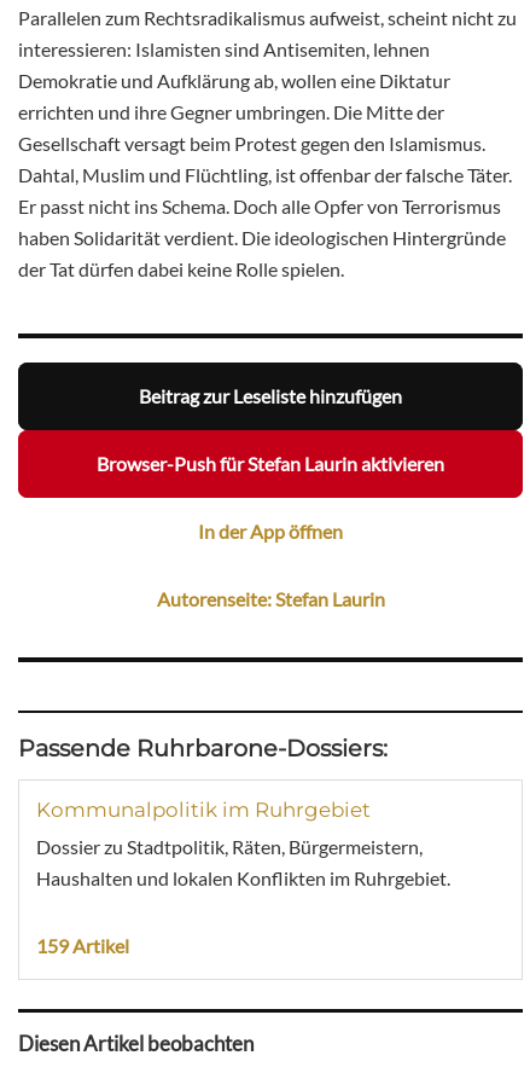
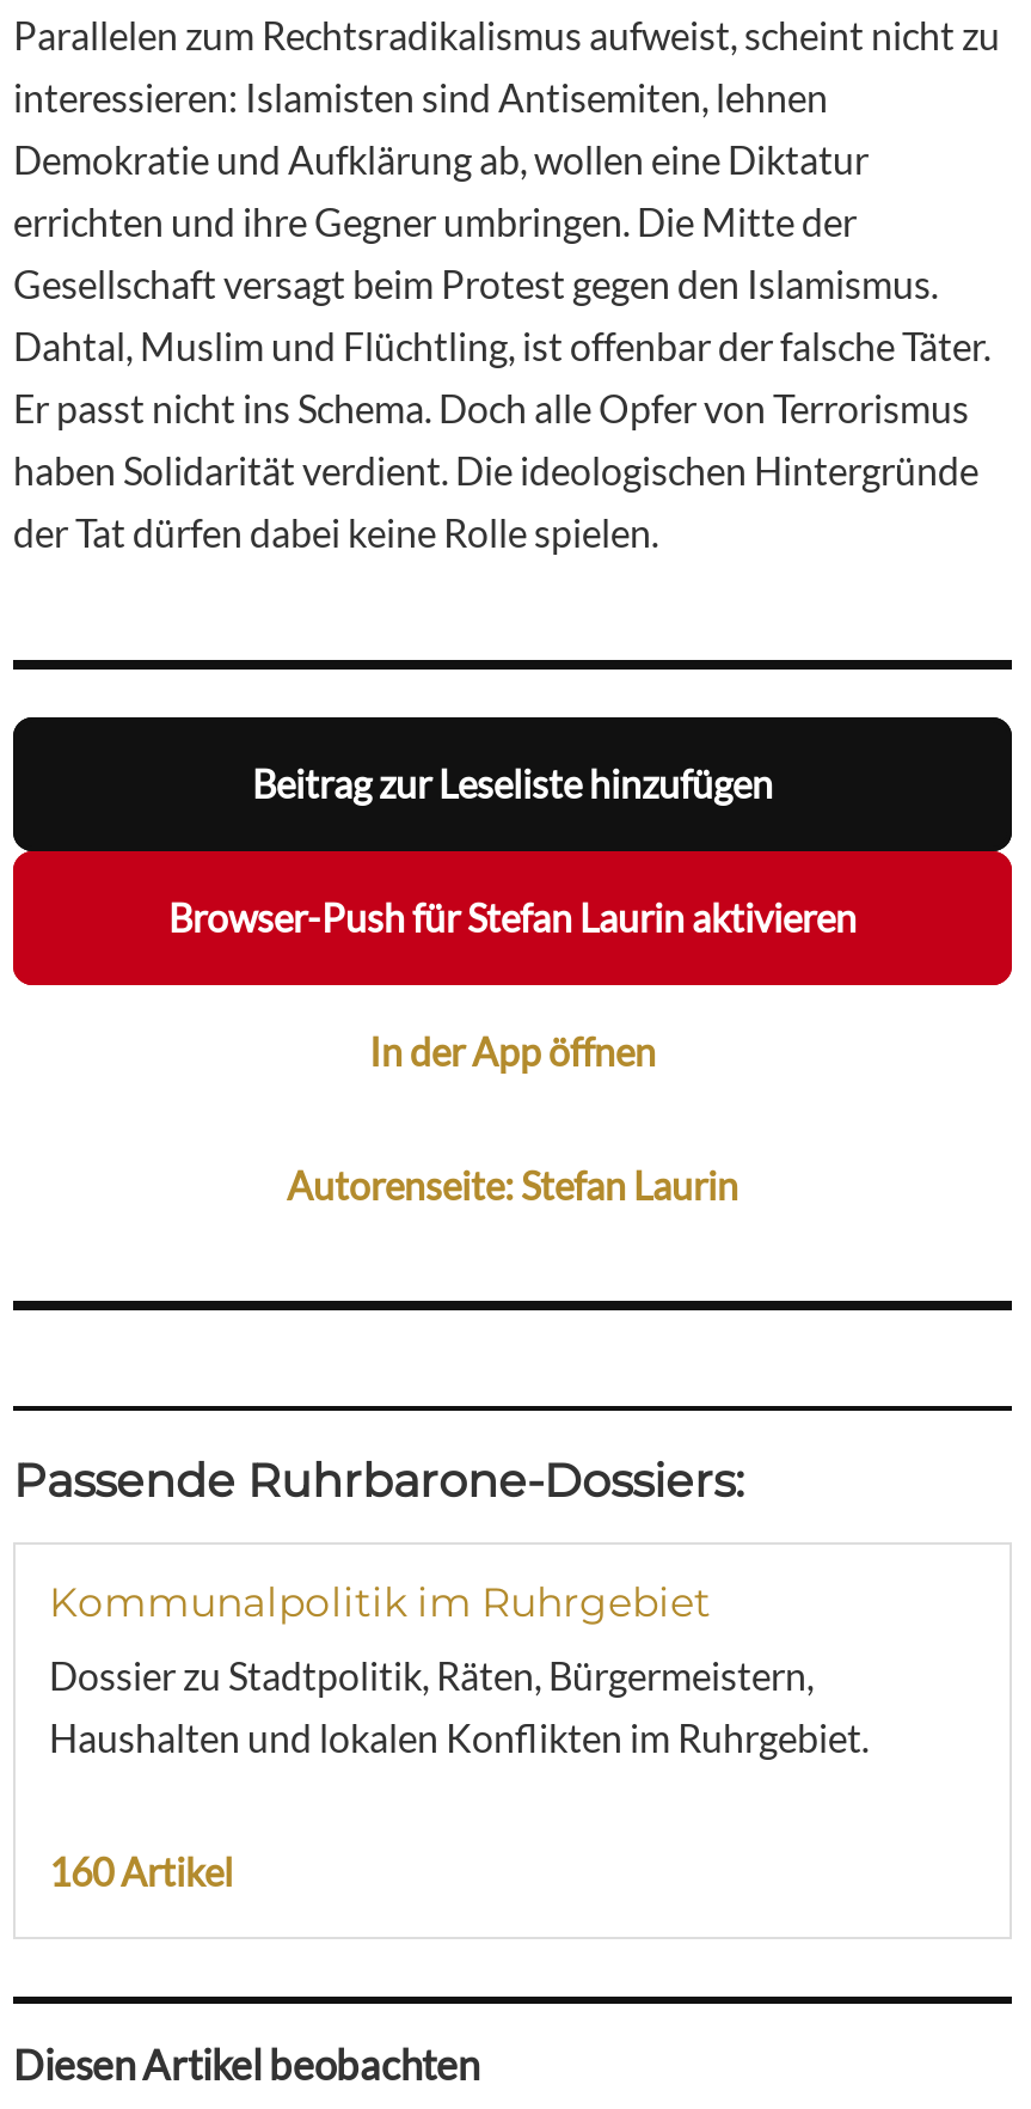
- 159 Artikel
+ 160 Artikel
